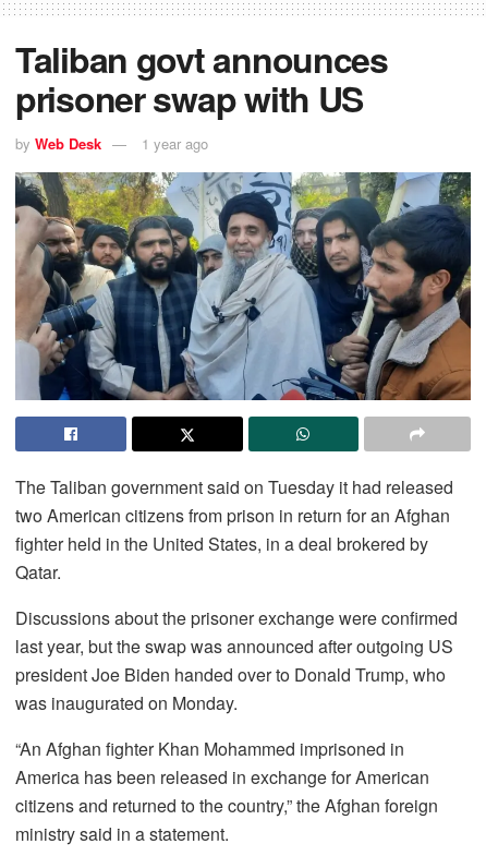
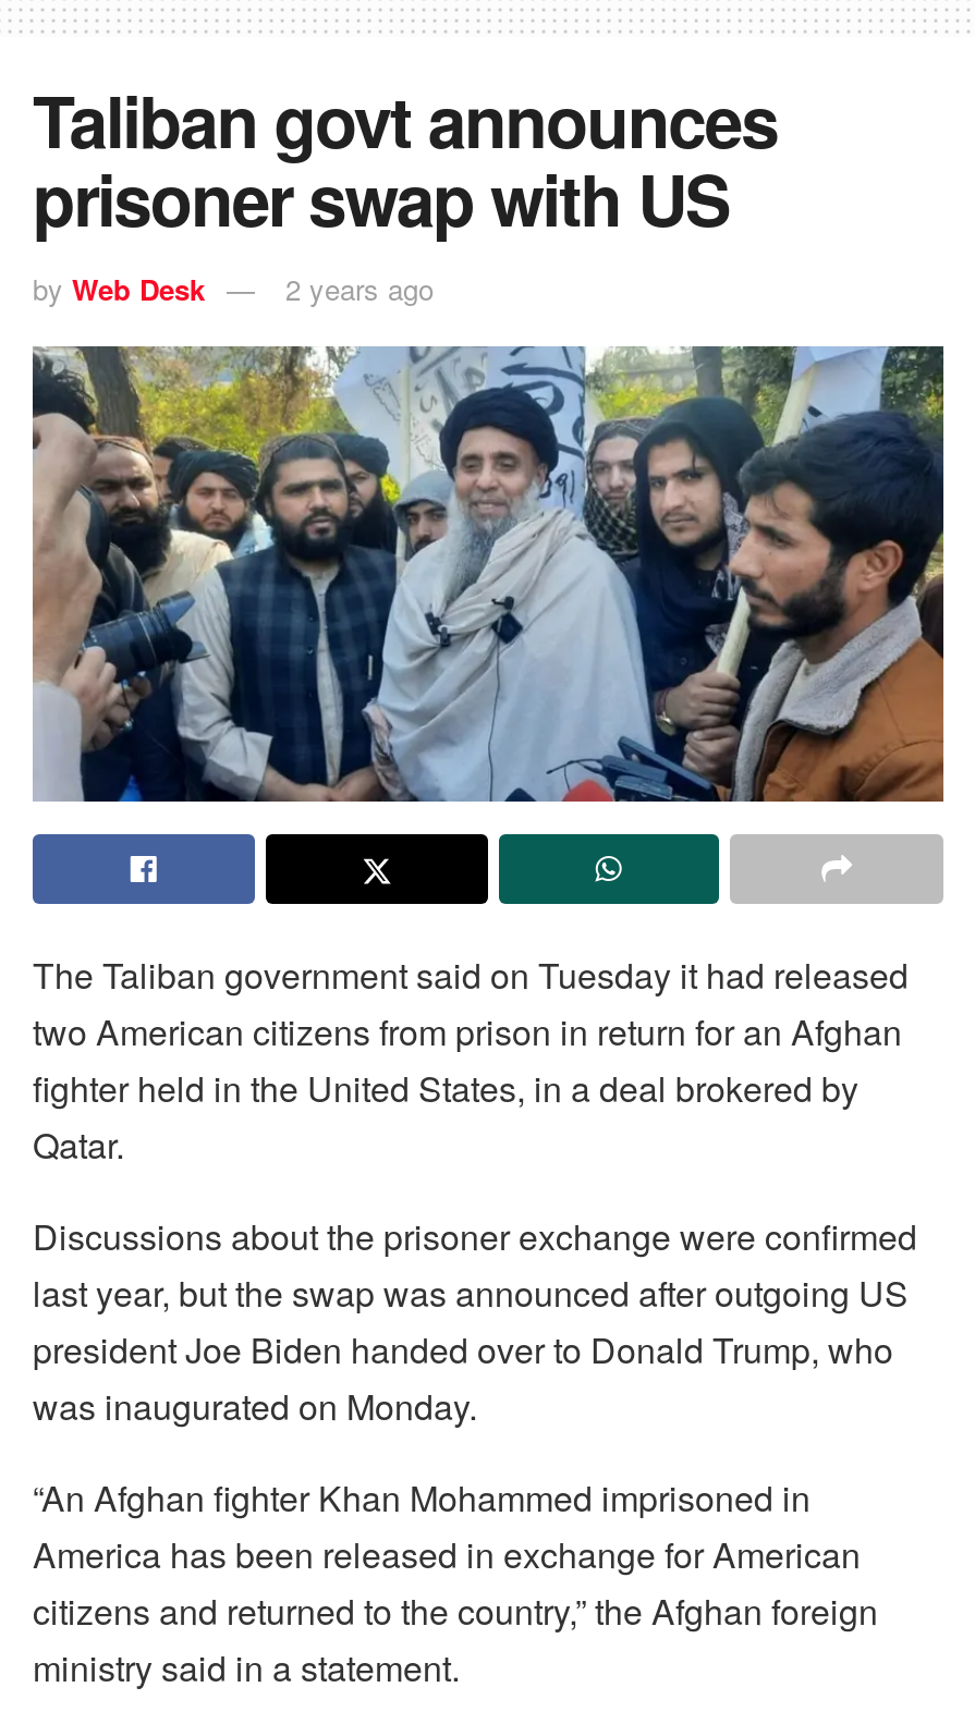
- by Web Desk 1 year ago
+ by Web Desk 2 years ago
